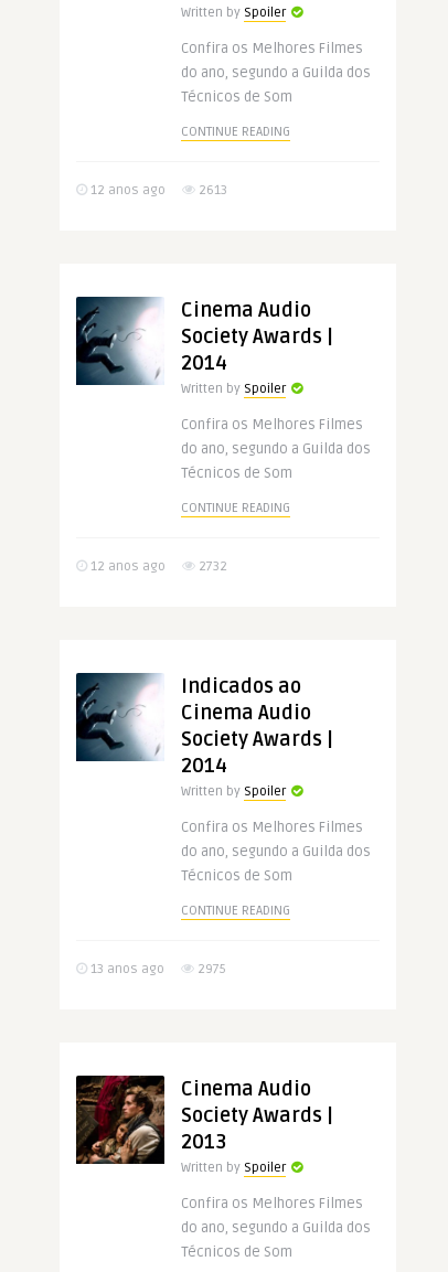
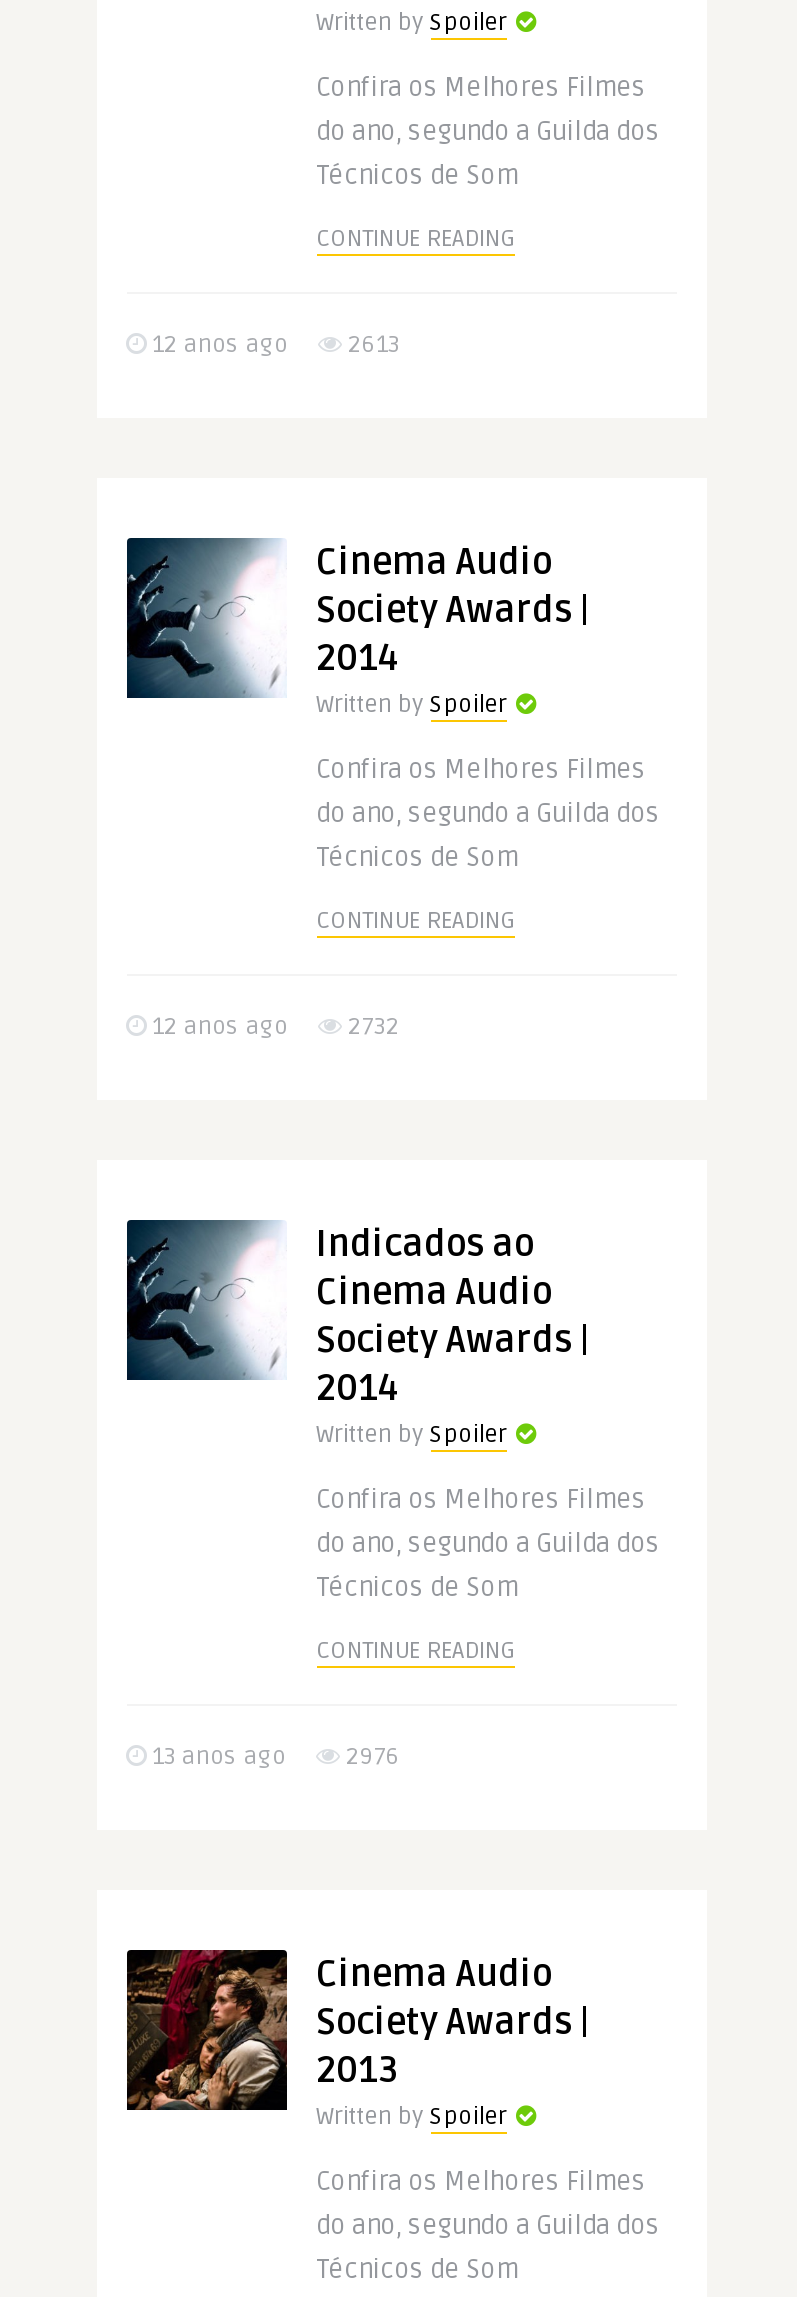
- 13 anos ago 2975
+ 13 anos ago 2976
